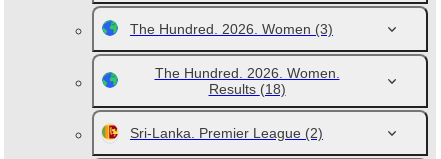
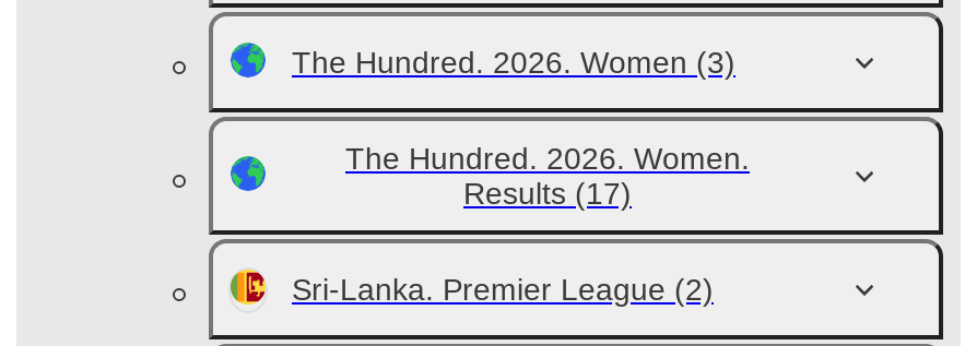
- Results (18)
+ Results (17)
